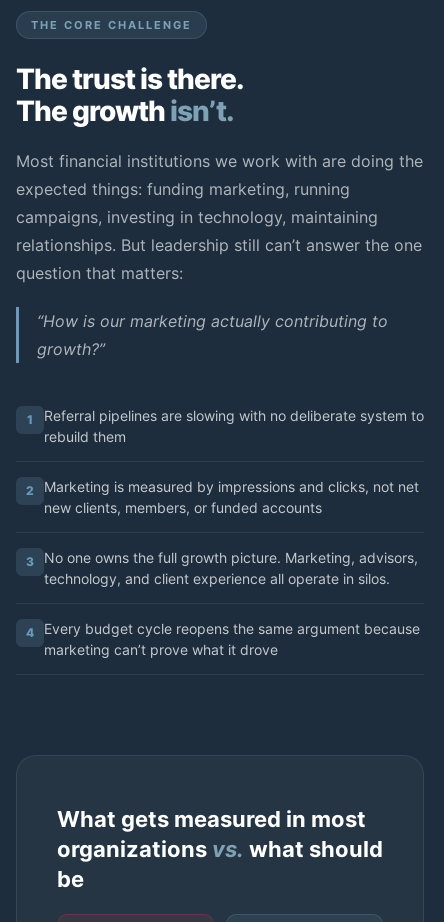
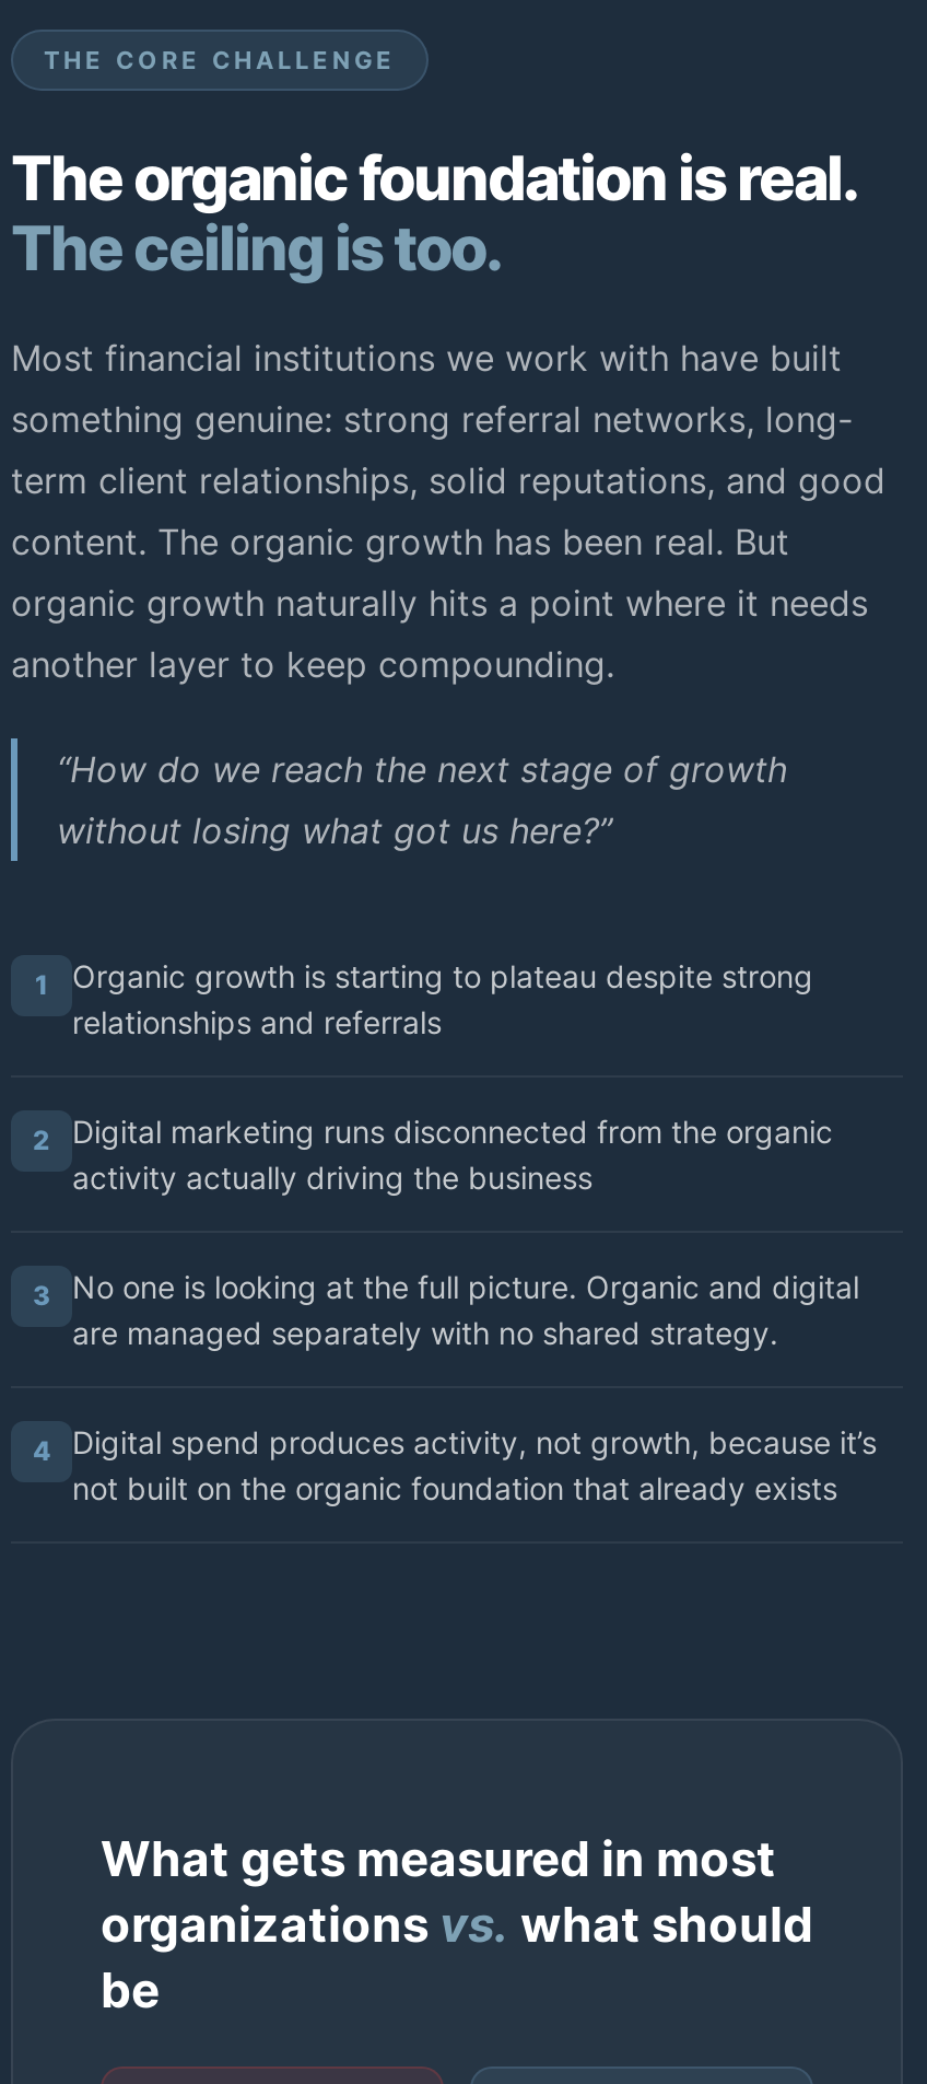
- The trust is there.
- The growth isn’t.
+ The organic foundation is real.
+ The ceiling is too.

- Most financial institutions we work with are doing the
- expected things: funding marketing, running
- campaigns, investing in technology, maintaining
- relationships. But leadership still can’t answer the one
- question that matters:
+ Most financial institutions we work with have built
+ something genuine: strong referral networks, long-
+ term client relationships, solid reputations, and good
+ content. The organic growth has been real. But
+ organic growth naturally hits a point where it needs
+ another layer to keep compounding.

- “How is our marketing actually contributing to
- growth?”
+ “How do we reach the next stage of growth
+ without losing what got us here?”

- Referral pipelines are slowing with no deliberate system to
- rebuild them
+ Organic growth is starting to plateau despite strong
+ relationships and referrals

- Marketing is measured by impressions and clicks, not net
- new clients, members, or funded accounts
+ Digital marketing runs disconnected from the organic
+ activity actually driving the business

- No one owns the full growth picture. Marketing, advisors,
- technology, and client experience all operate in silos.
+ No one is looking at the full picture. Organic and digital
+ are managed separately with no shared strategy.

- Every budget cycle reopens the same argument because
- marketing can’t prove what it drove
+ Digital spend produces activity, not growth, because it’s
+ not built on the organic foundation that already exists
